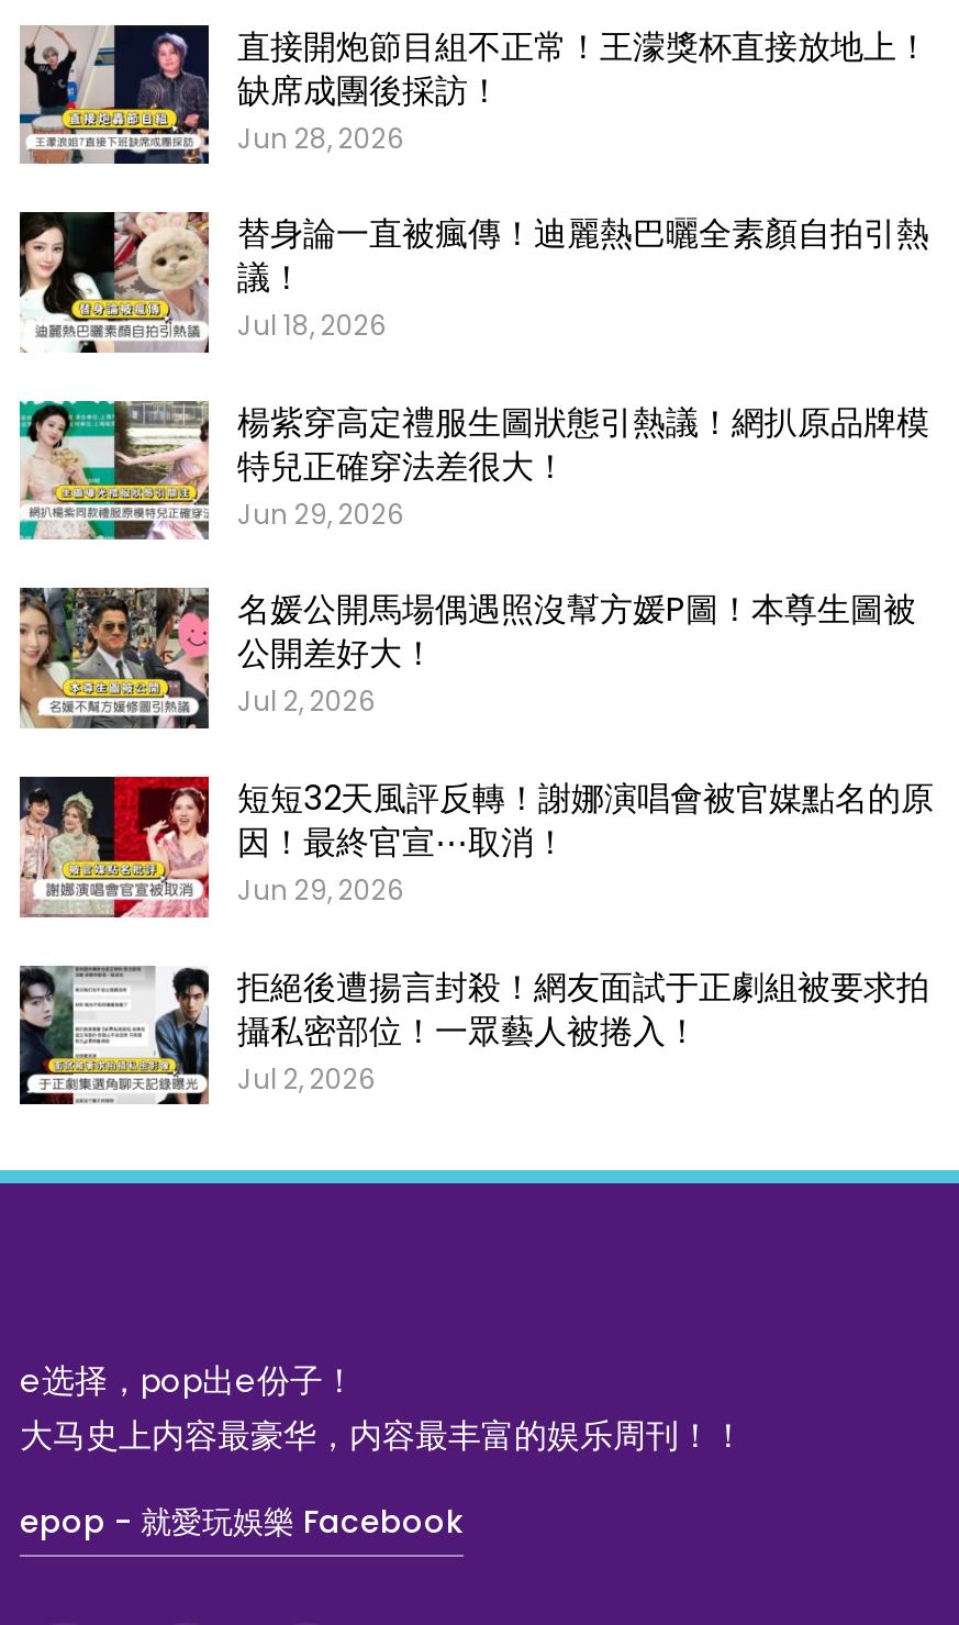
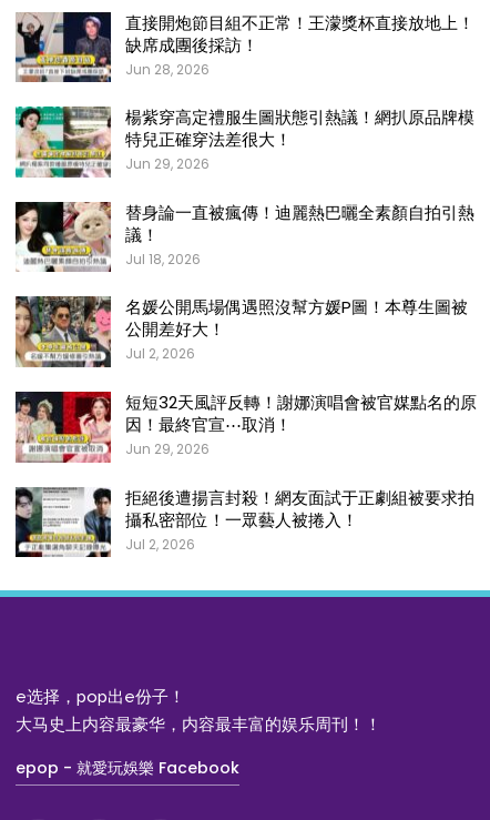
moved down: [image] | 替身論一直被瘋傳！迪麗熱巴曬全素顏自拍引熱 | 議！ | Jul 18, 2026

moved up: [image] | 楊紫穿高定禮服生圖狀態引熱議！網扒原品牌模 | 特兒正確穿法差很大！ | Jun 29, 2026
